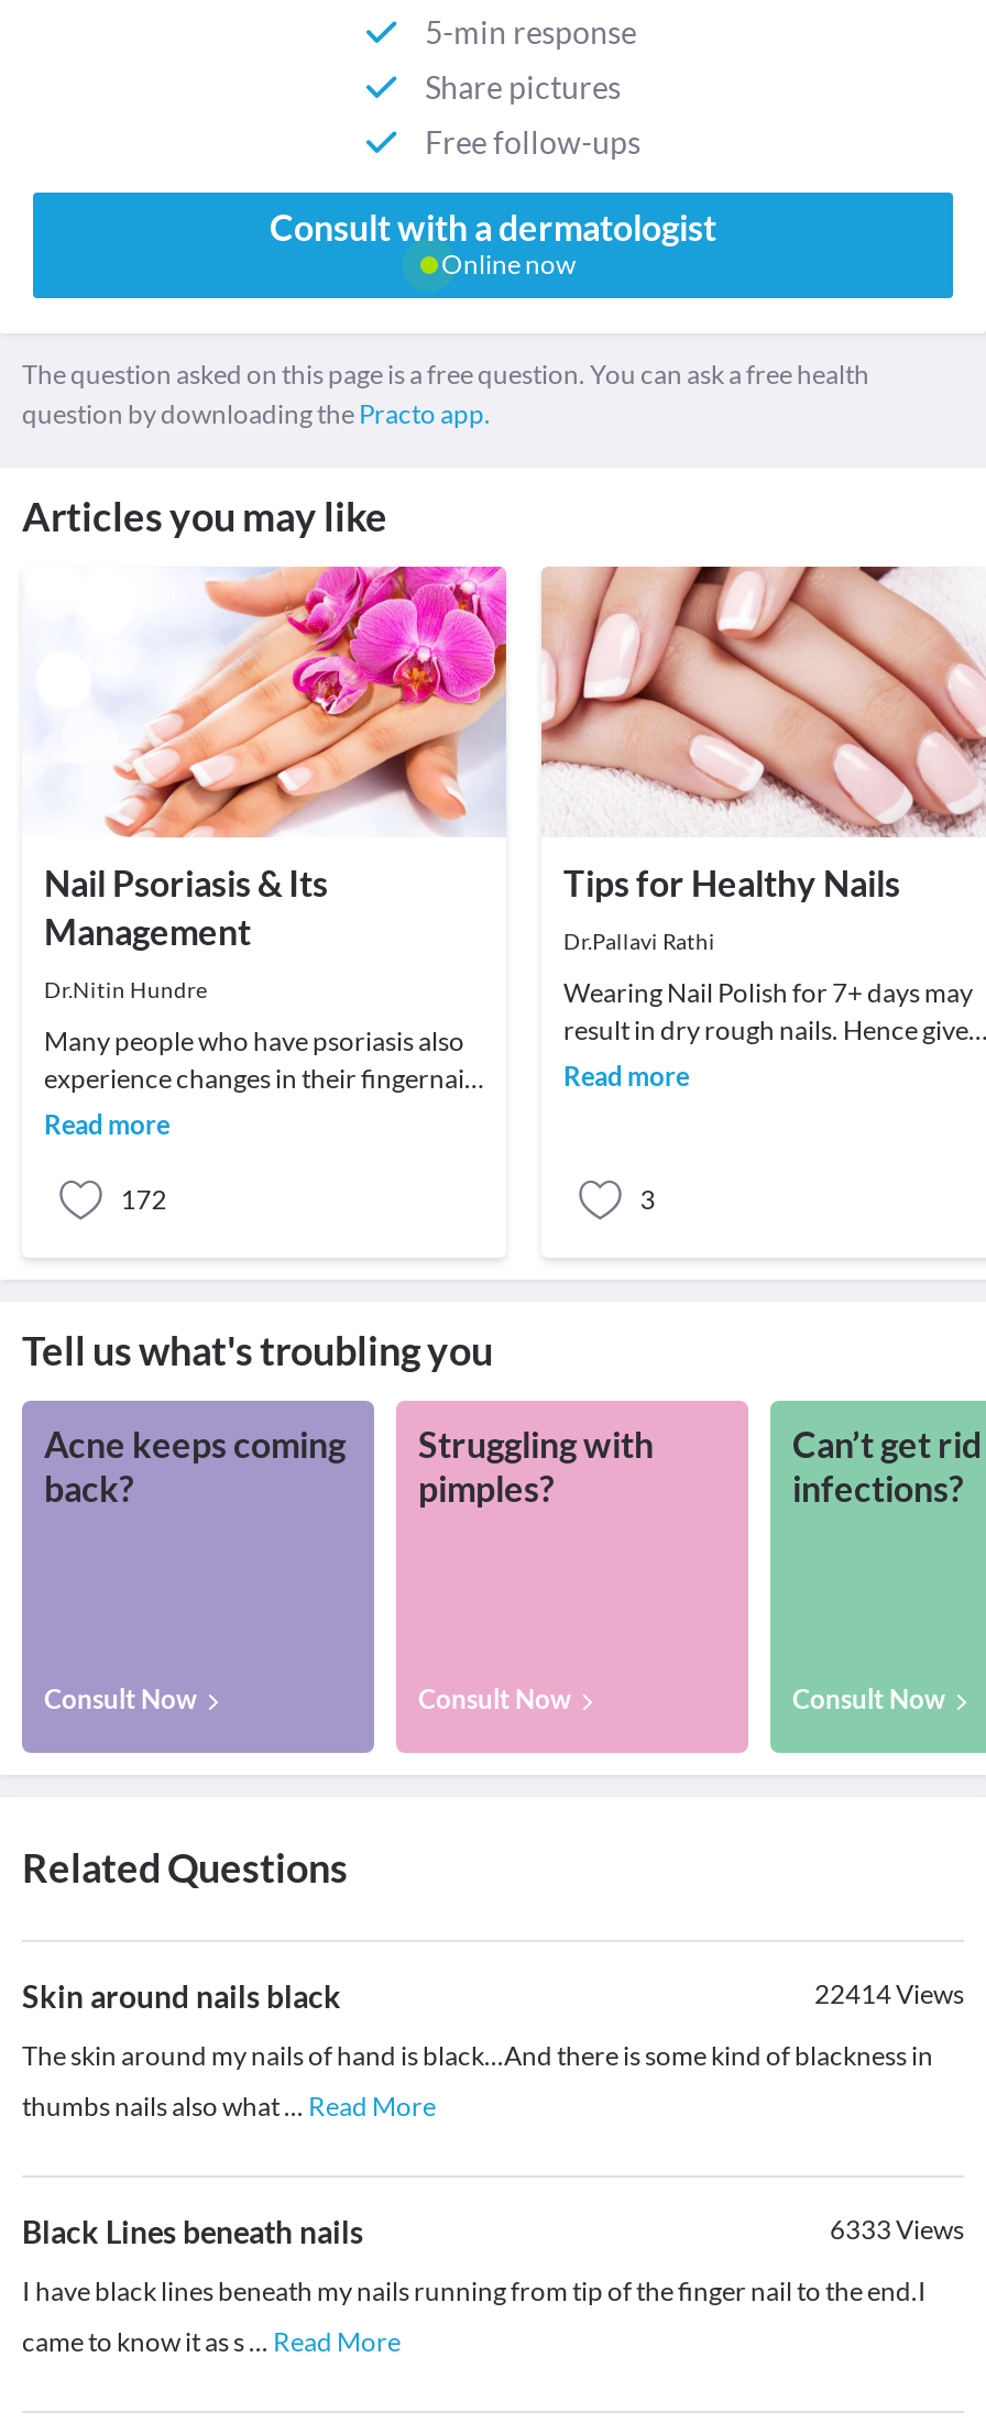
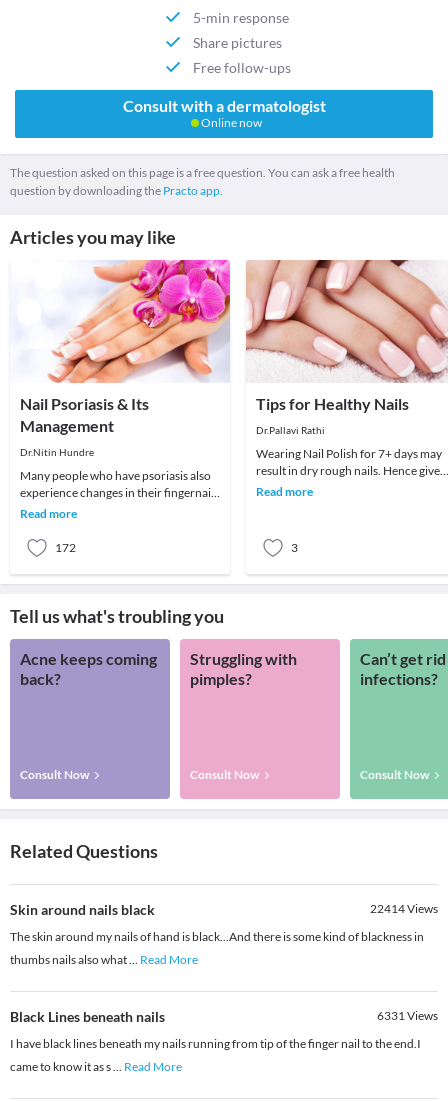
- 6333Views
+ 6331Views
